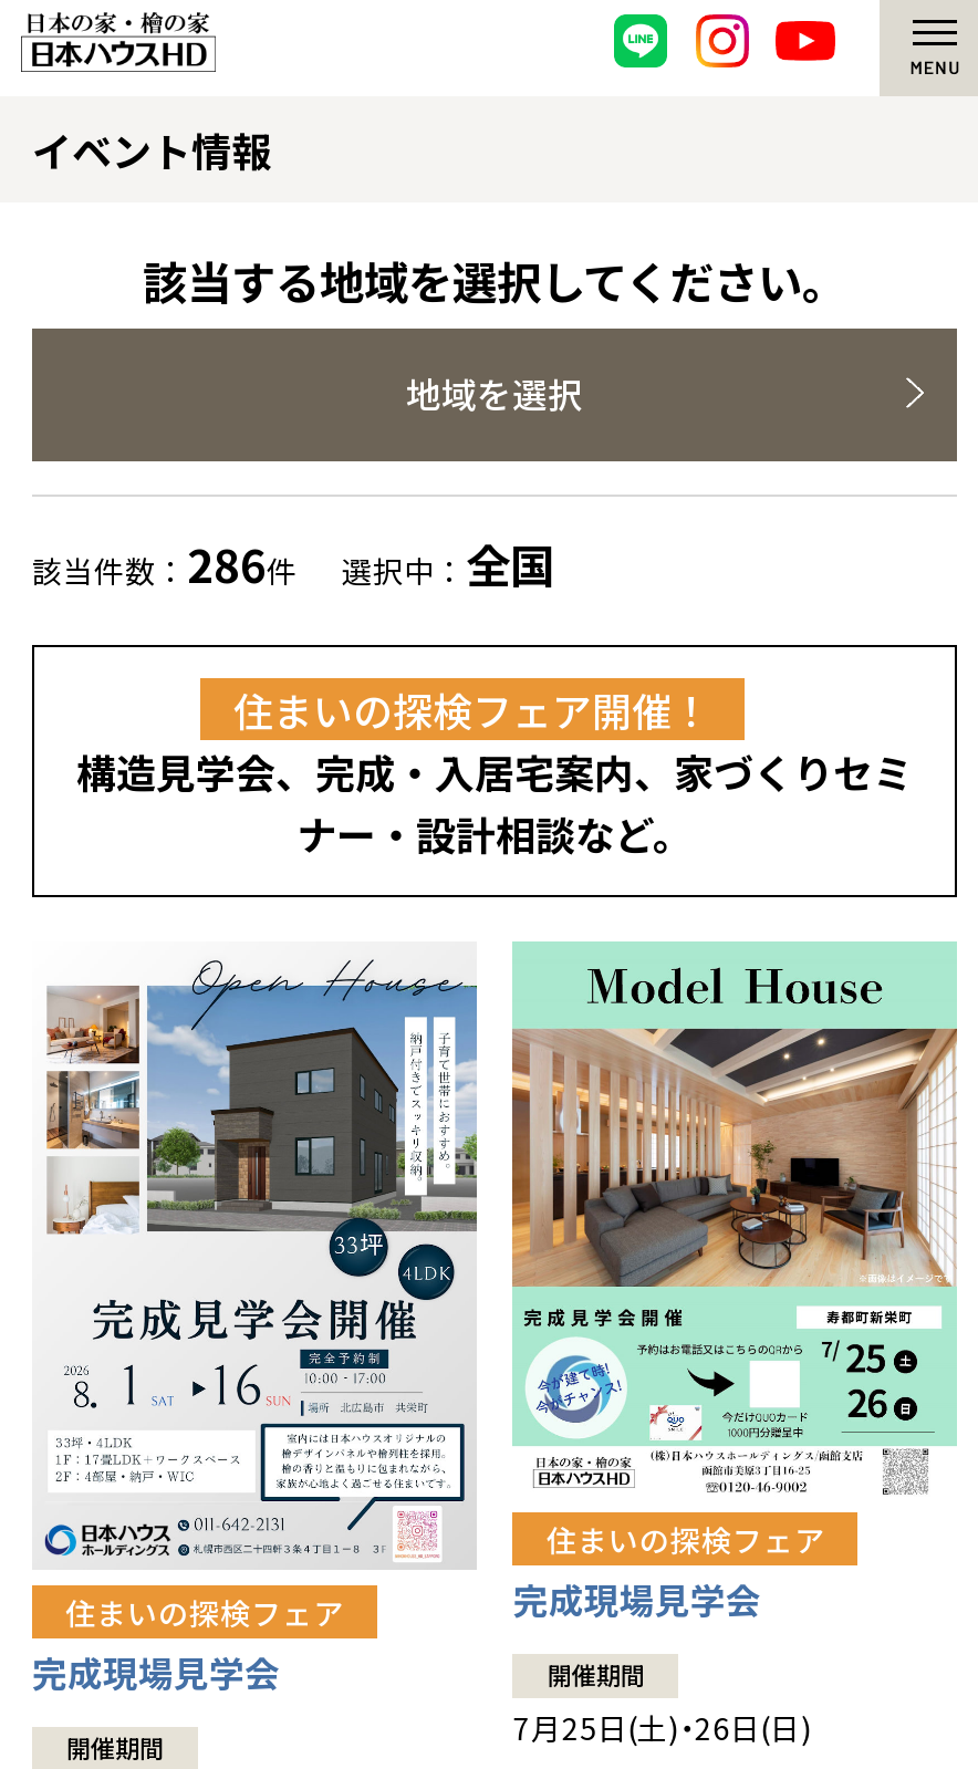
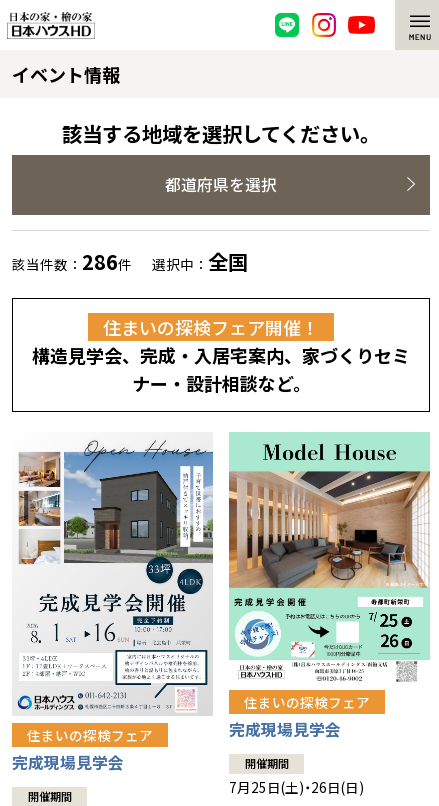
- 地域を選択
+ 都道府県を選択
